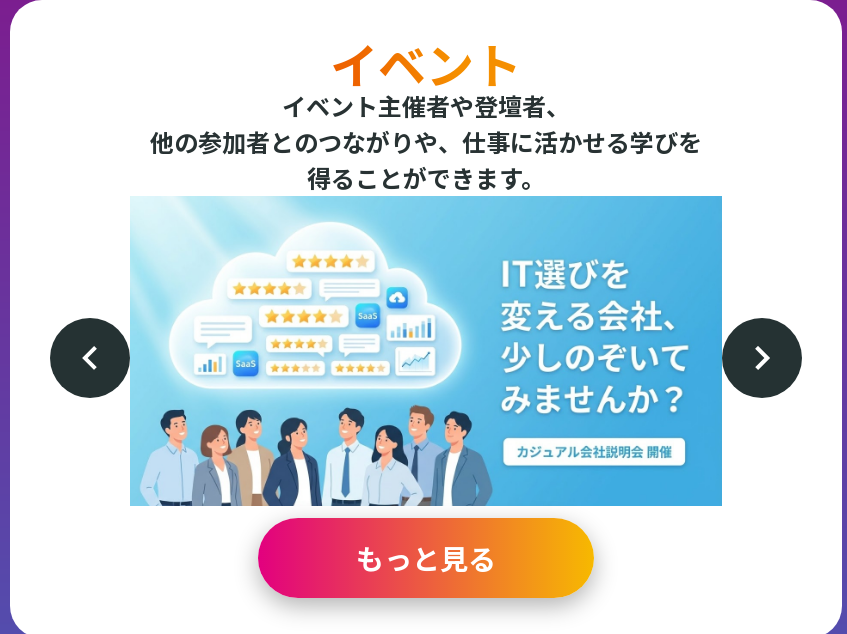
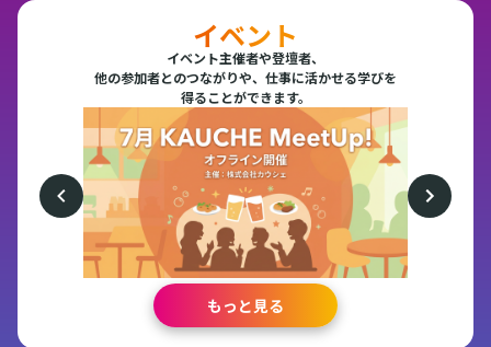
- [image]
+ [image]
